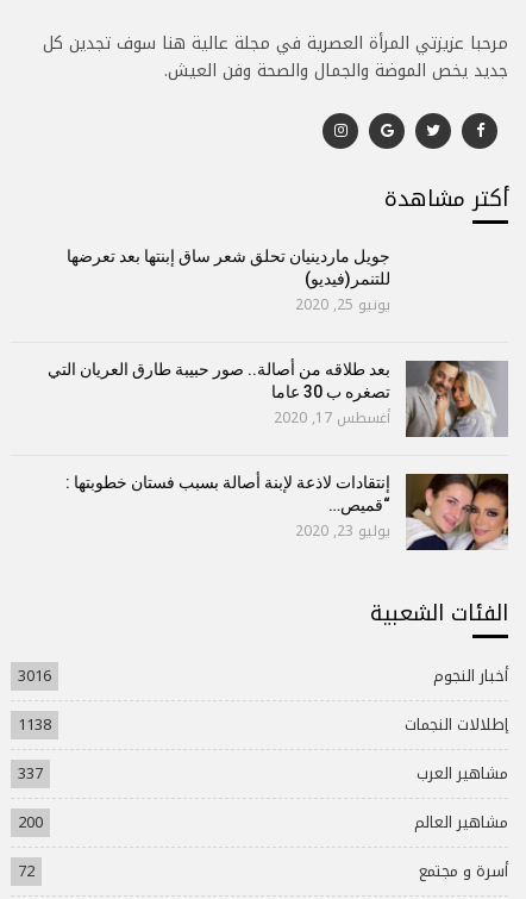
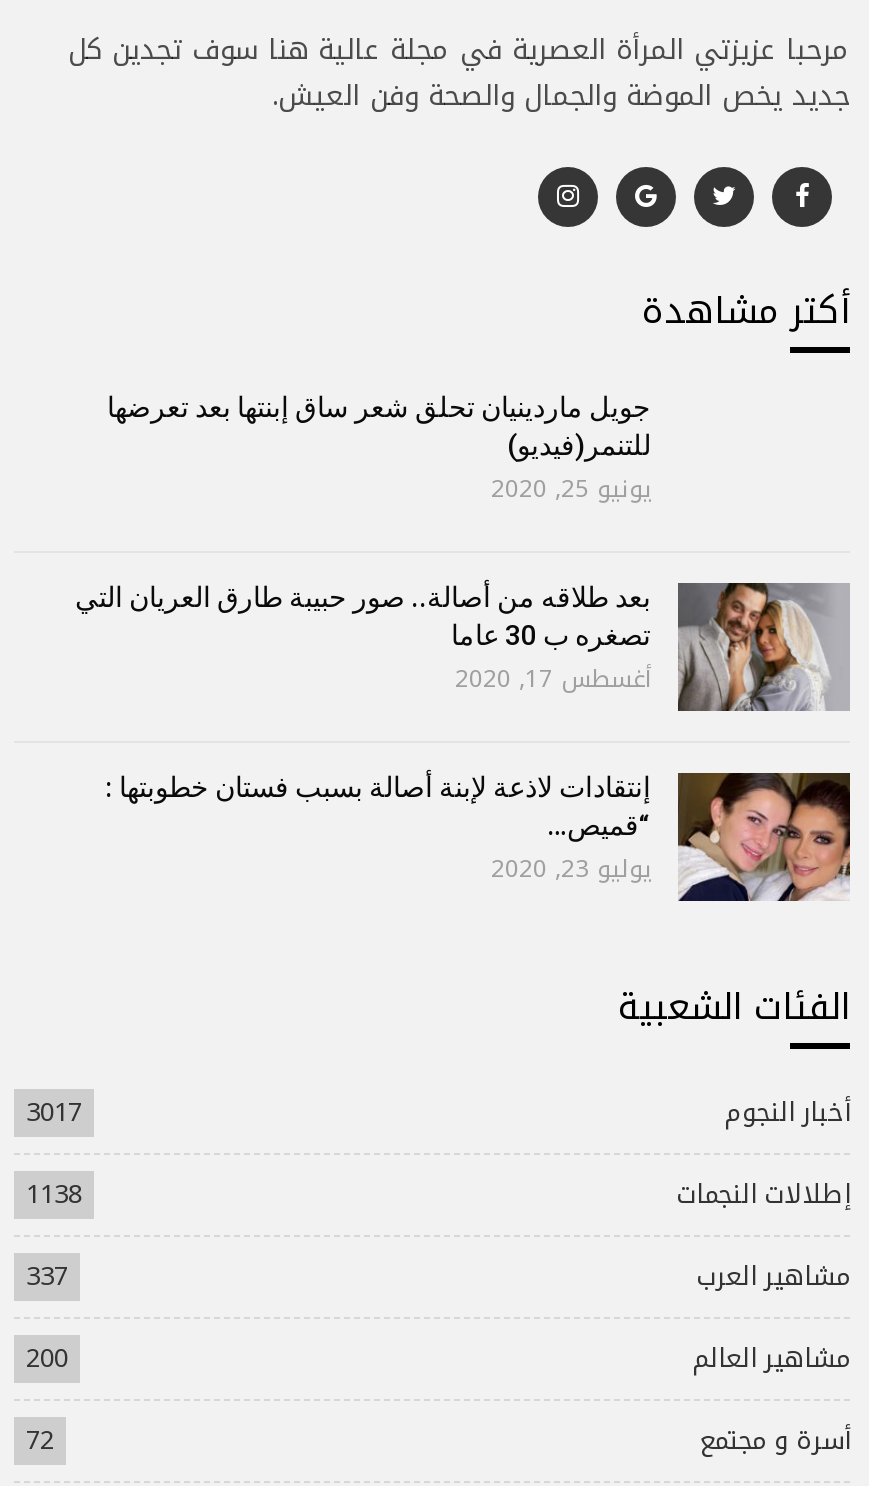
- 3016
+ 3017
